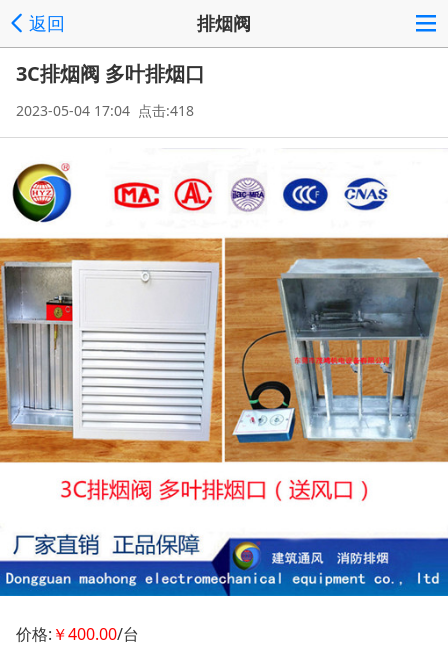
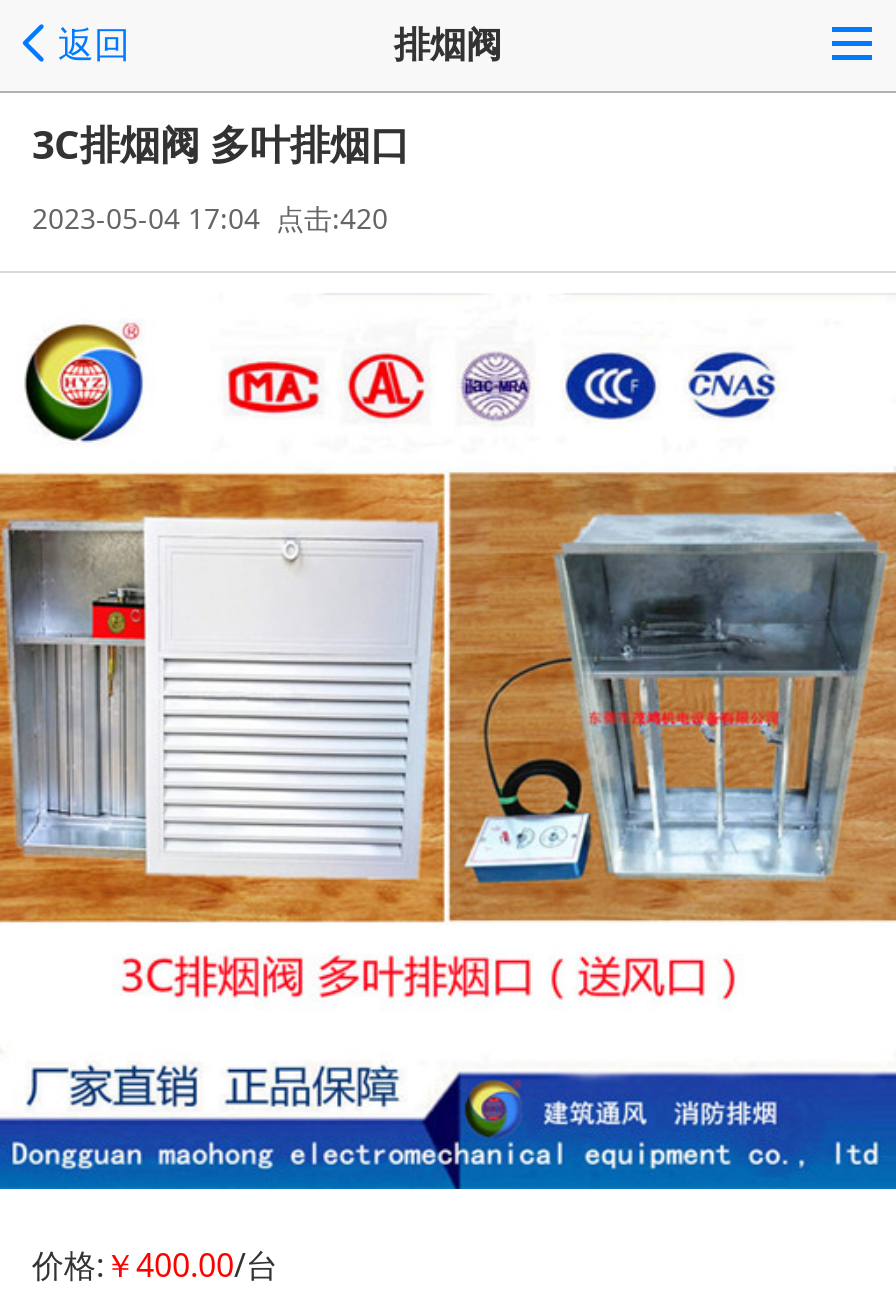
- 2023-05-04 17:04 点击:418
+ 2023-05-04 17:04 点击:420
